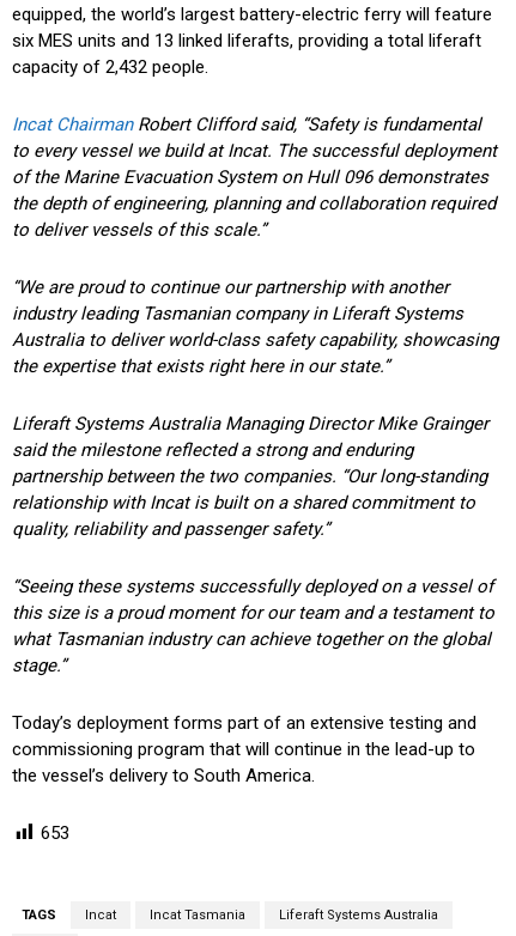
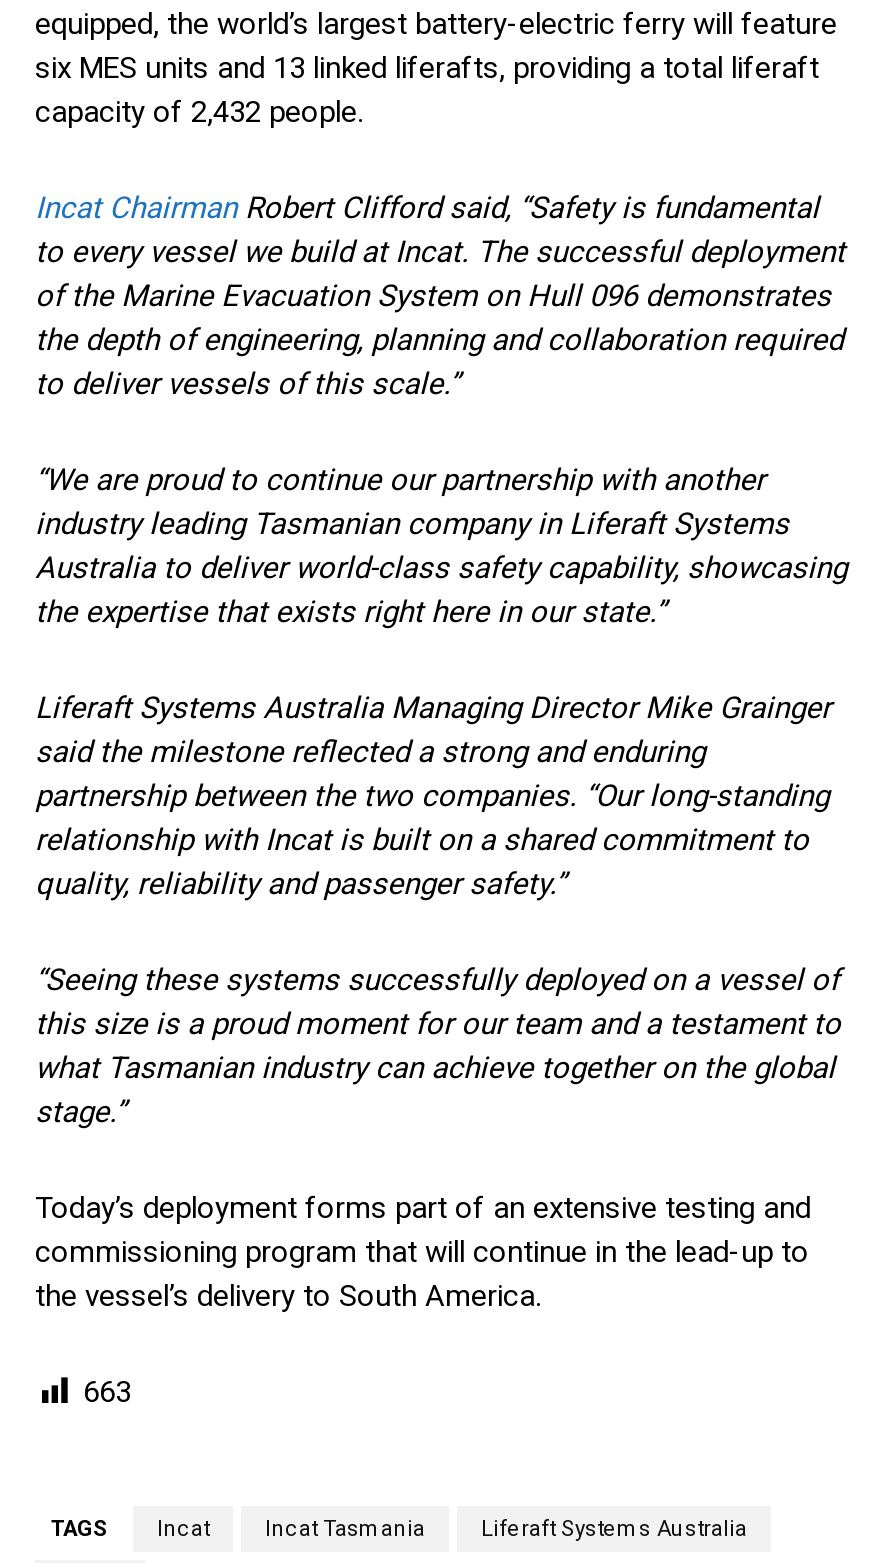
- 653
+ 663
